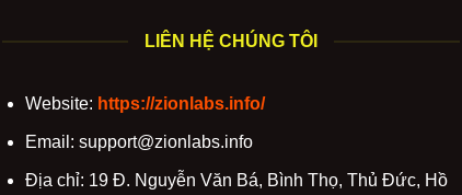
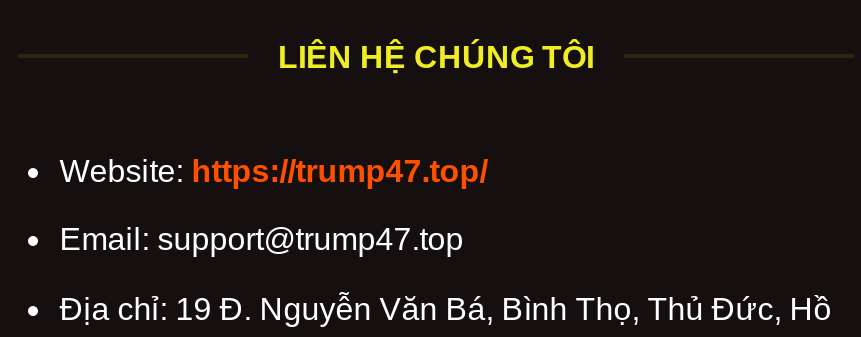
- Website: https://zionlabs.info/
+ Website: https://trump47.top/

- Email: support@zionlabs.info
+ Email: support@trump47.top
